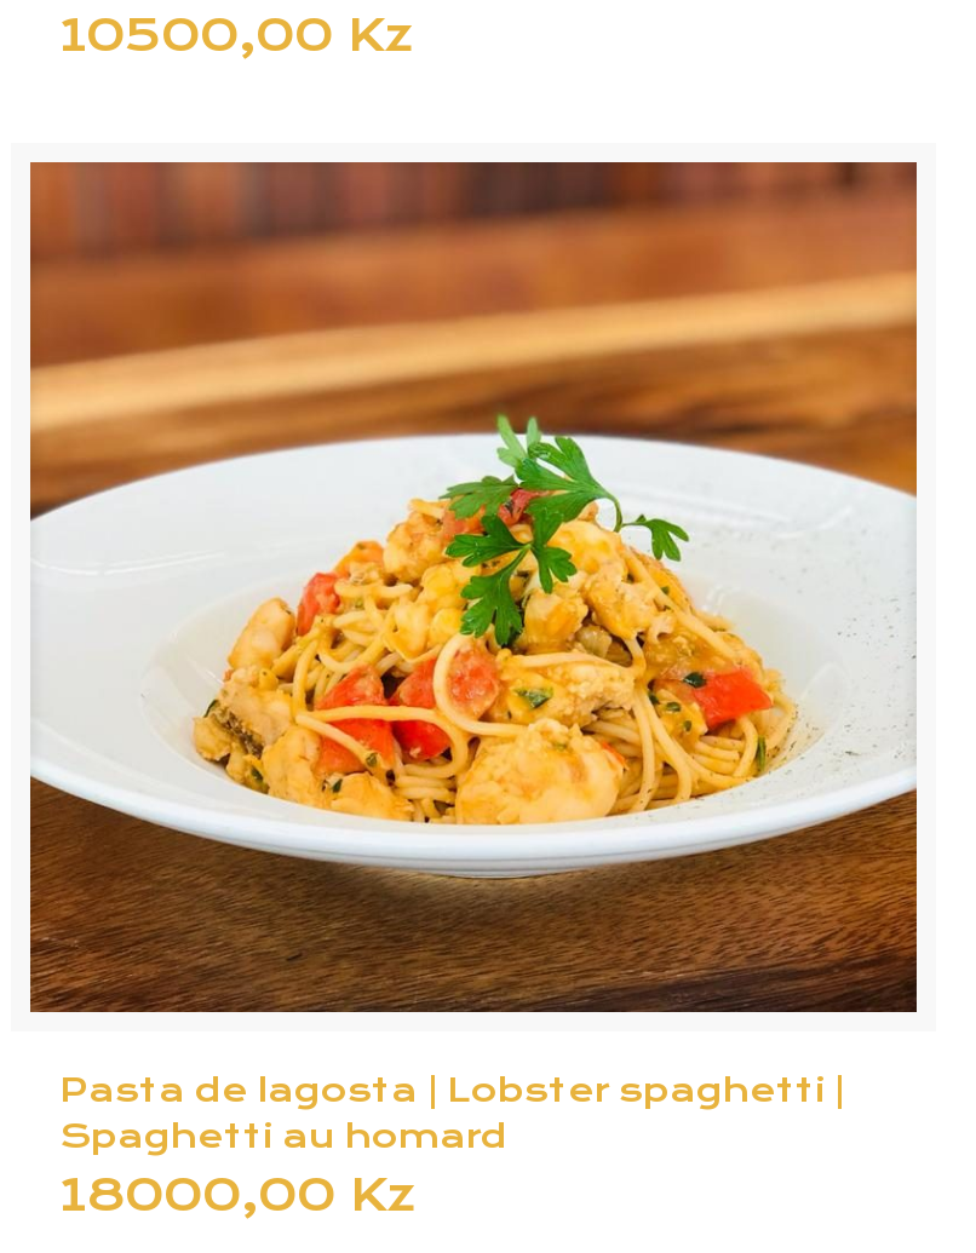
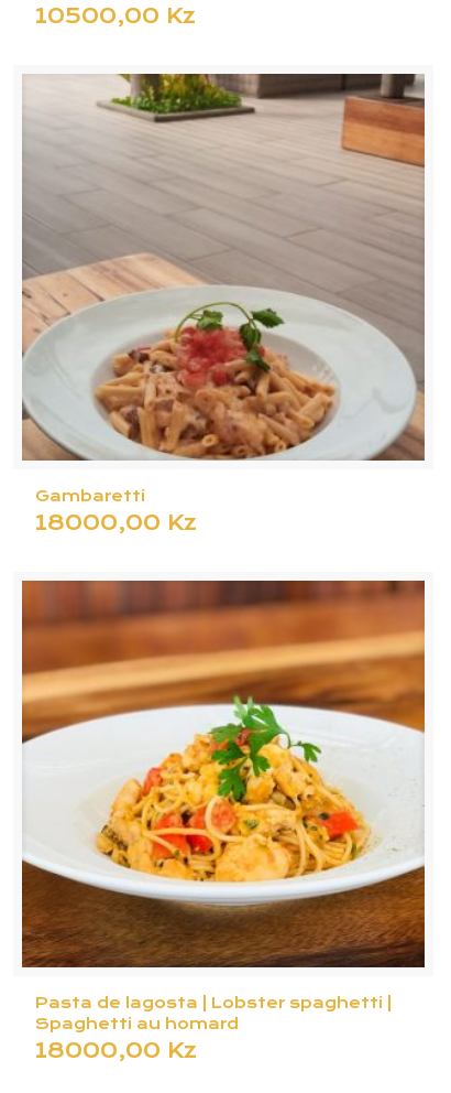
+ [image]
+ Gambaretti
+ 18000,00 Kz
